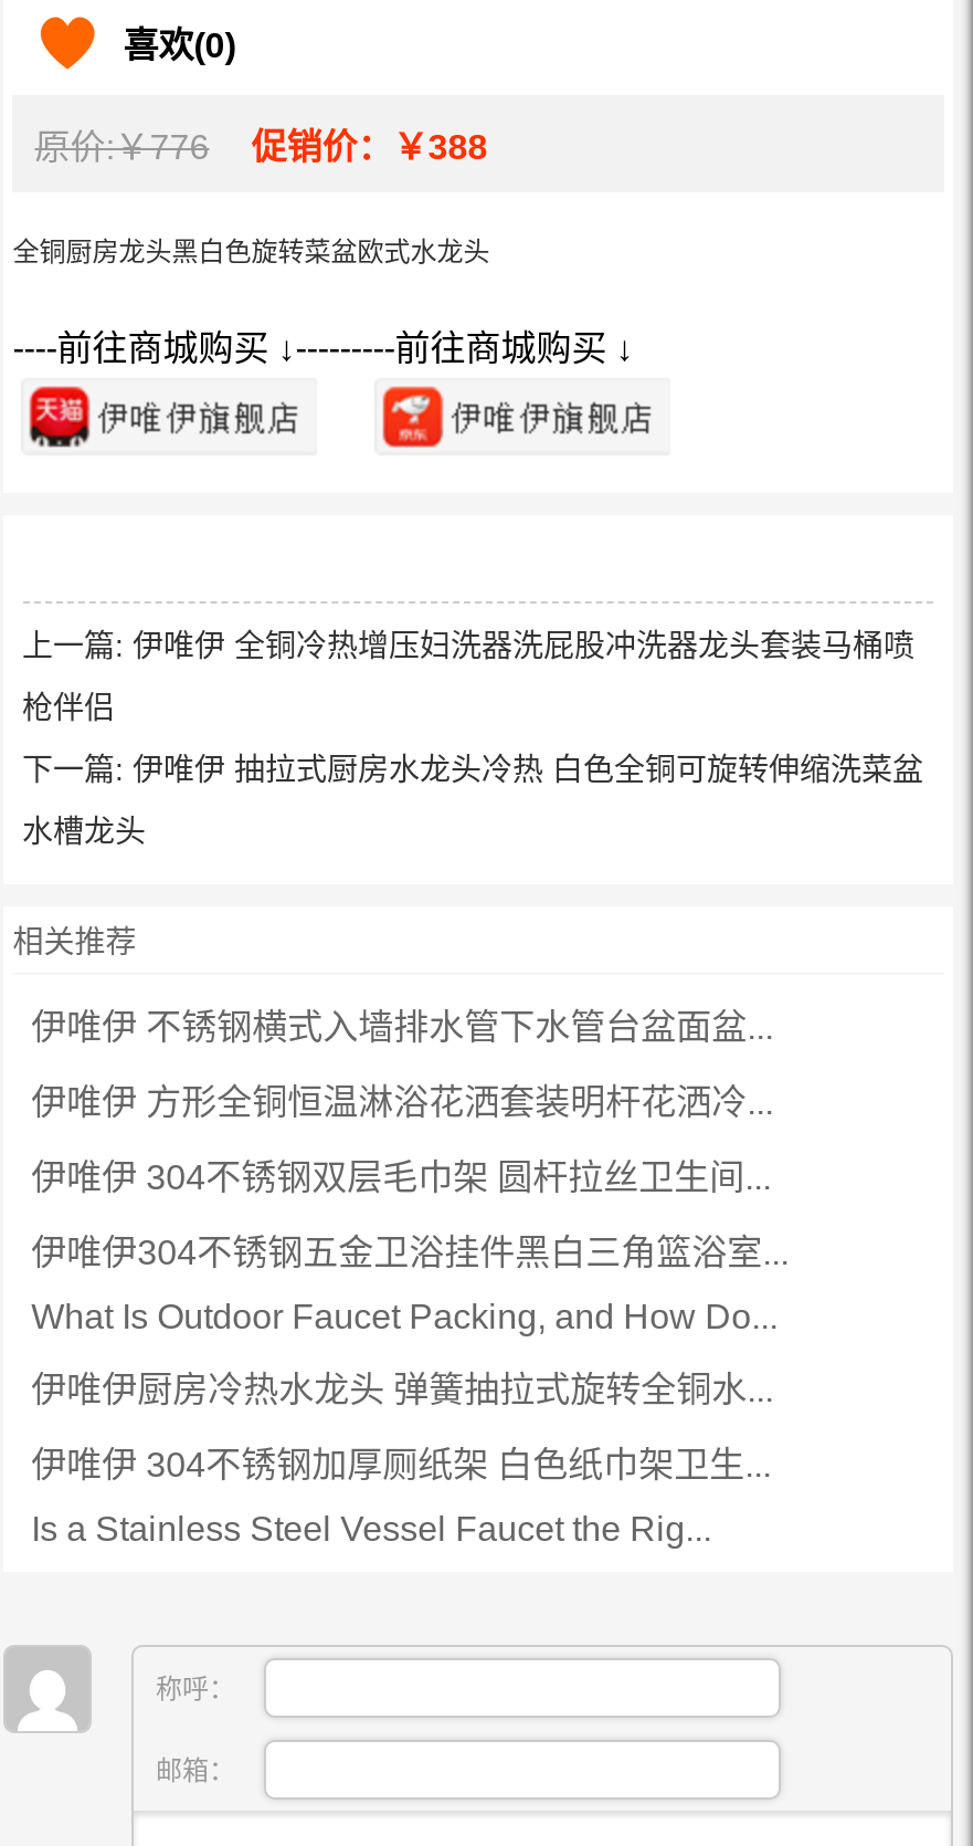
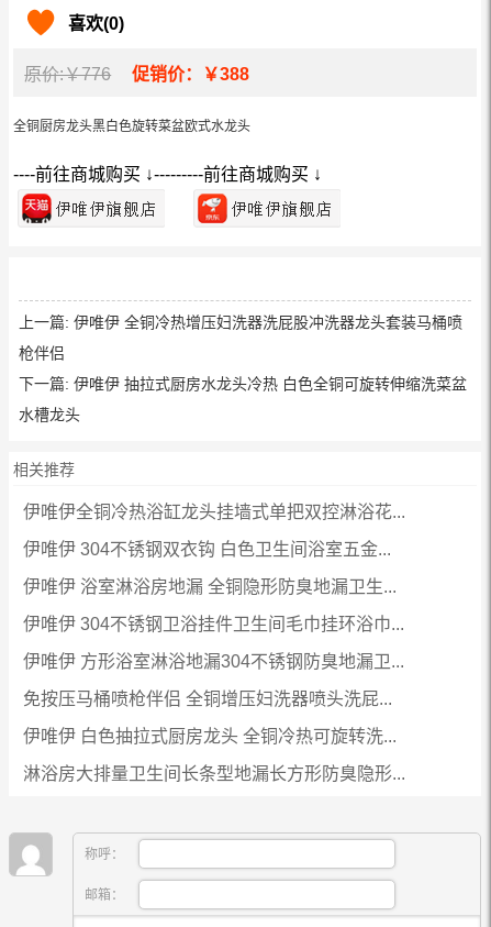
- 伊唯伊 不锈钢横式入墙排水管下水管台盆面盆...
+ 伊唯伊全铜冷热浴缸龙头挂墙式单把双控淋浴花...

- 伊唯伊 方形全铜恒温淋浴花洒套装明杆花洒冷...
+ 伊唯伊 304不锈钢双衣钩 白色卫生间浴室五金...

- 伊唯伊 304不锈钢双层毛巾架 圆杆拉丝卫生间...
+ 伊唯伊 浴室淋浴房地漏 全铜隐形防臭地漏卫生...

- 伊唯伊304不锈钢五金卫浴挂件黑白三角篮浴室...
+ 伊唯伊 304不锈钢卫浴挂件卫生间毛巾挂环浴巾...

- What Is Outdoor Faucet Packing, and How Do...
+ 伊唯伊 方形浴室淋浴地漏304不锈钢防臭地漏卫...

- 伊唯伊厨房冷热水龙头 弹簧抽拉式旋转全铜水...
+ 免按压马桶喷枪伴侣 全铜增压妇洗器喷头洗屁...

- 伊唯伊 304不锈钢加厚厕纸架 白色纸巾架卫生...
+ 伊唯伊 白色抽拉式厨房龙头 全铜冷热可旋转洗...

- Is a Stainless Steel Vessel Faucet the Rig...
+ 淋浴房大排量卫生间长条型地漏长方形防臭隐形...
